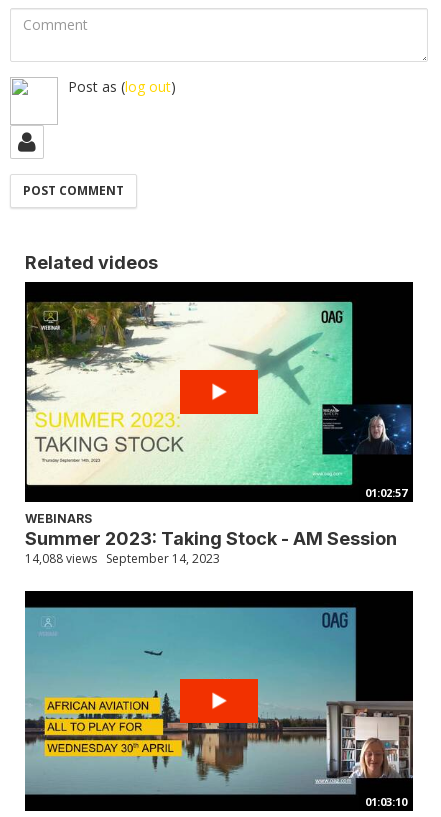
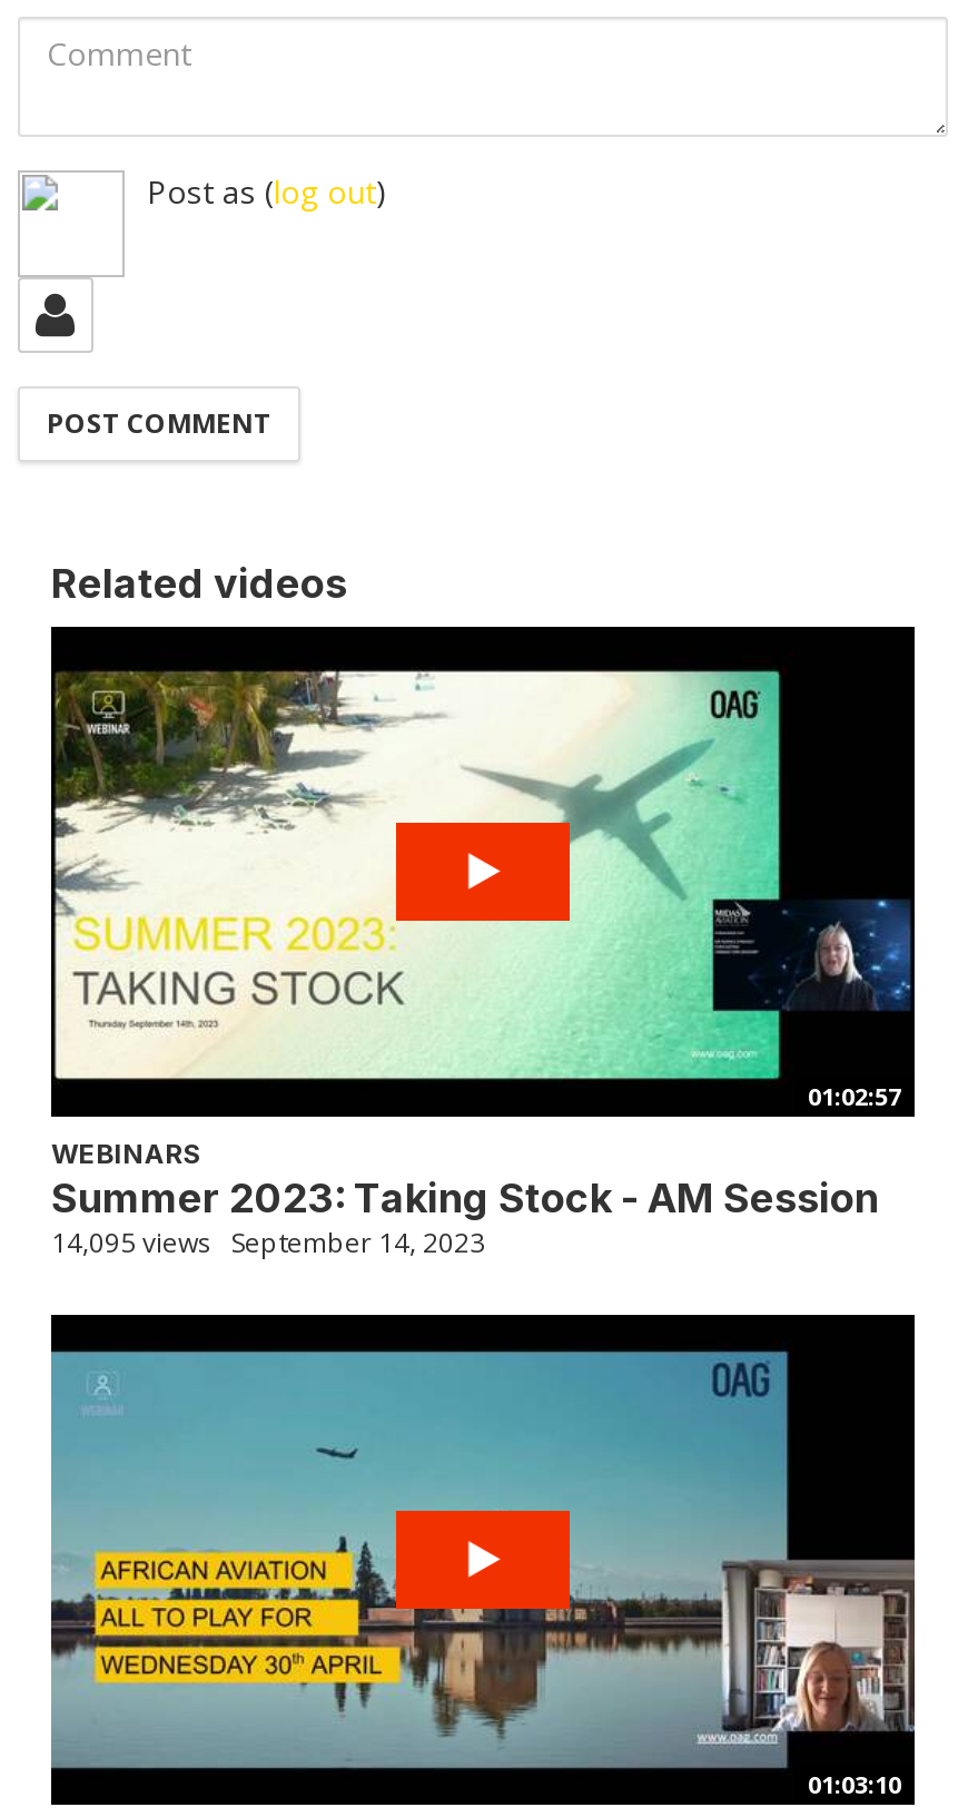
- 14,088 views September 14, 2023
+ 14,095 views September 14, 2023
